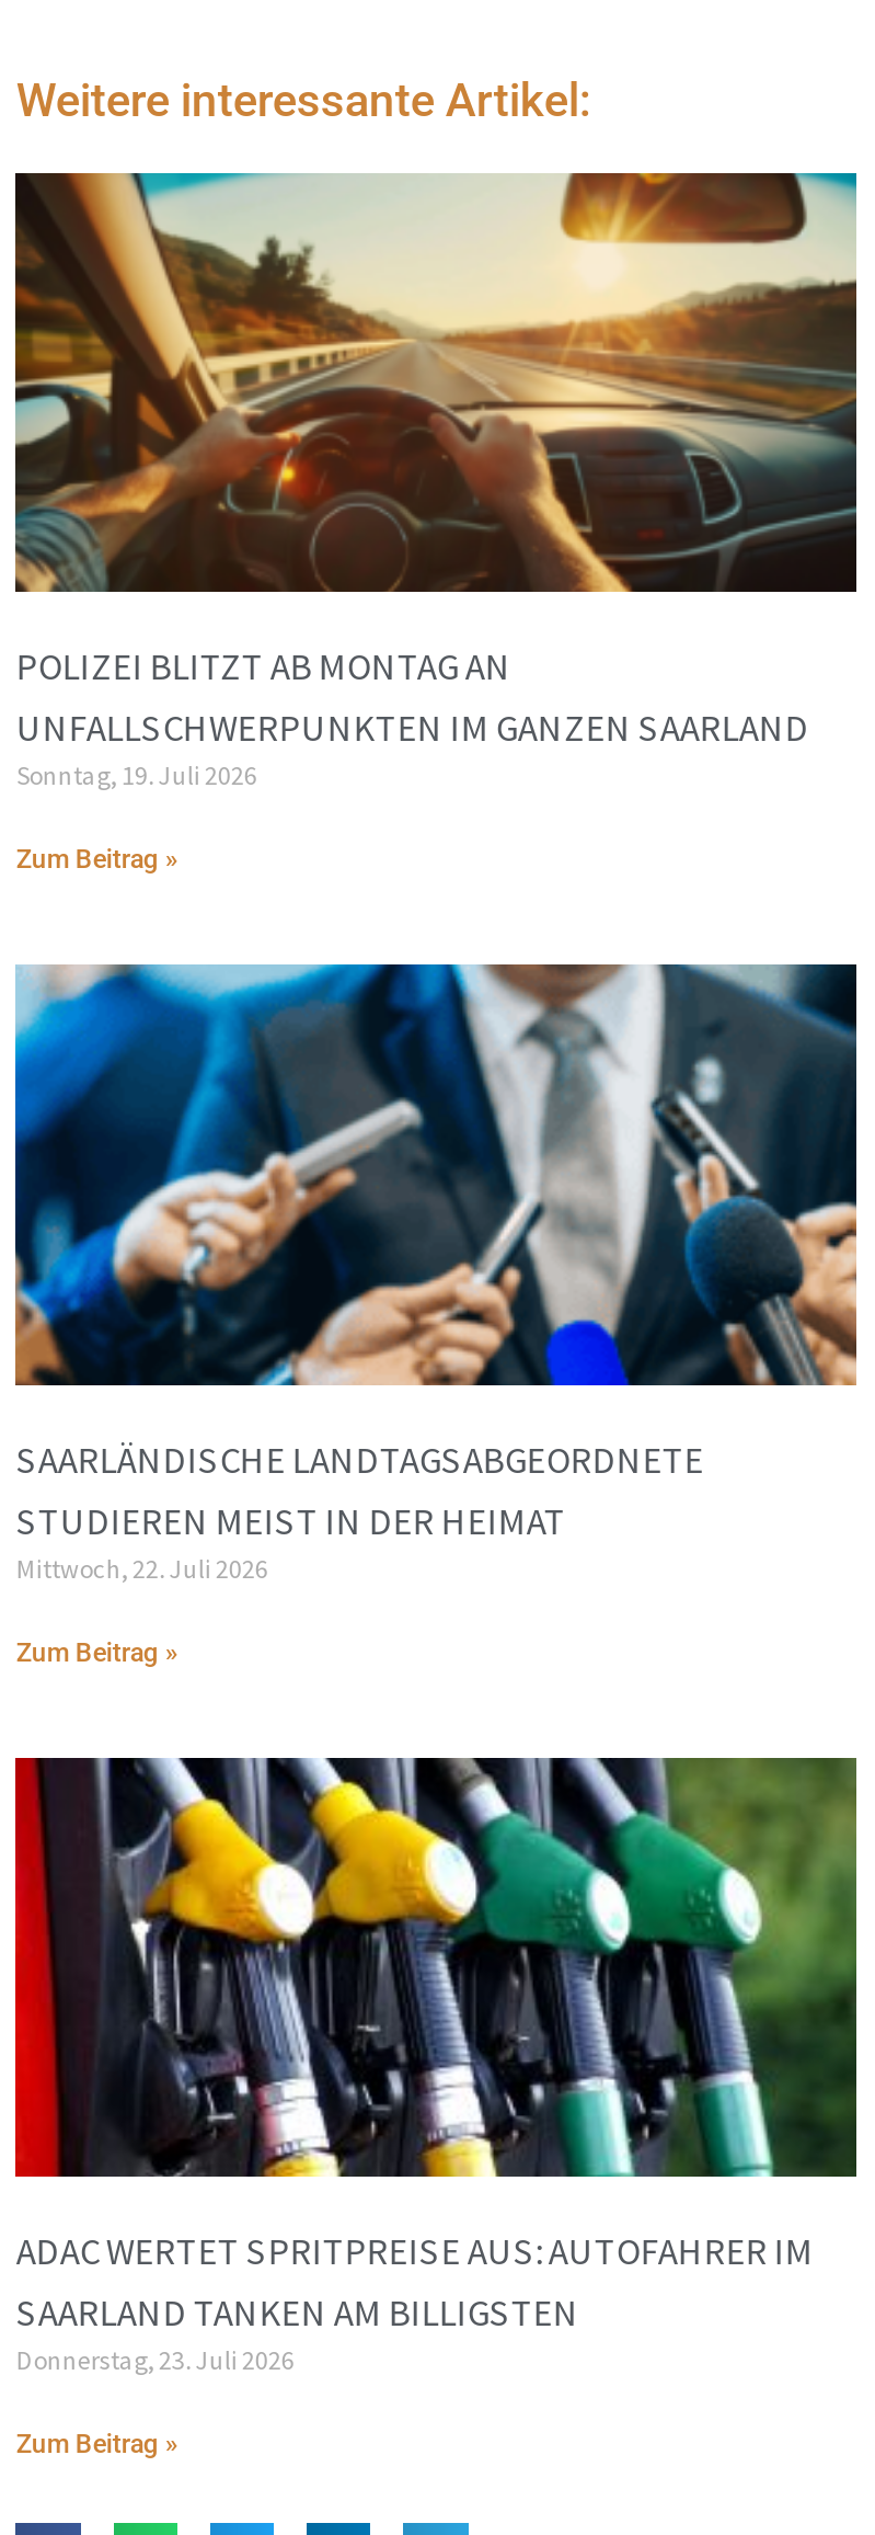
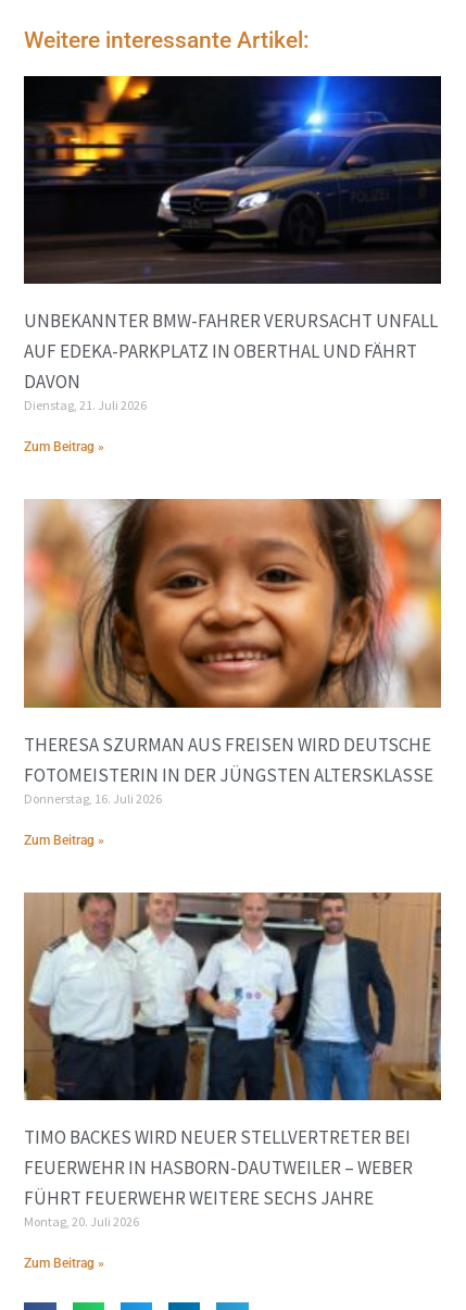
- [image]
- POLIZEI BLITZT AB MONTAG AN
- UNFALLSCHWERPUNKTEN IM GANZEN SAARLAND
- Sonntag, 19. Juli 2026
+ [image]
+ UNBEKANNTER BMW-FAHRER VERURSACHT UNFALL
+ AUF EDEKA-PARKPLATZ IN OBERTHAL UND FÄHRT
+ DAVON
+ Dienstag, 21. Juli 2026

- [image]
- SAARLÄNDISCHE LANDTAGSABGEORDNETE
- STUDIEREN MEIST IN DER HEIMAT
- Mittwoch, 22. Juli 2026
+ [image]
+ THERESA SZURMAN AUS FREISEN WIRD DEUTSCHE
+ FOTOMEISTERIN IN DER JÜNGSTEN ALTERSKLASSE
+ Donnerstag, 16. Juli 2026

- [image]
- ADAC WERTET SPRITPREISE AUS: AUTOFAHRER IM
- SAARLAND TANKEN AM BILLIGSTEN
- Donnerstag, 23. Juli 2026
+ [image]
+ TIMO BACKES WIRD NEUER STELLVERTRETER BEI
+ FEUERWEHR IN HASBORN-DAUTWEILER – WEBER
+ FÜHRT FEUERWEHR WEITERE SECHS JAHRE
+ Montag, 20. Juli 2026
